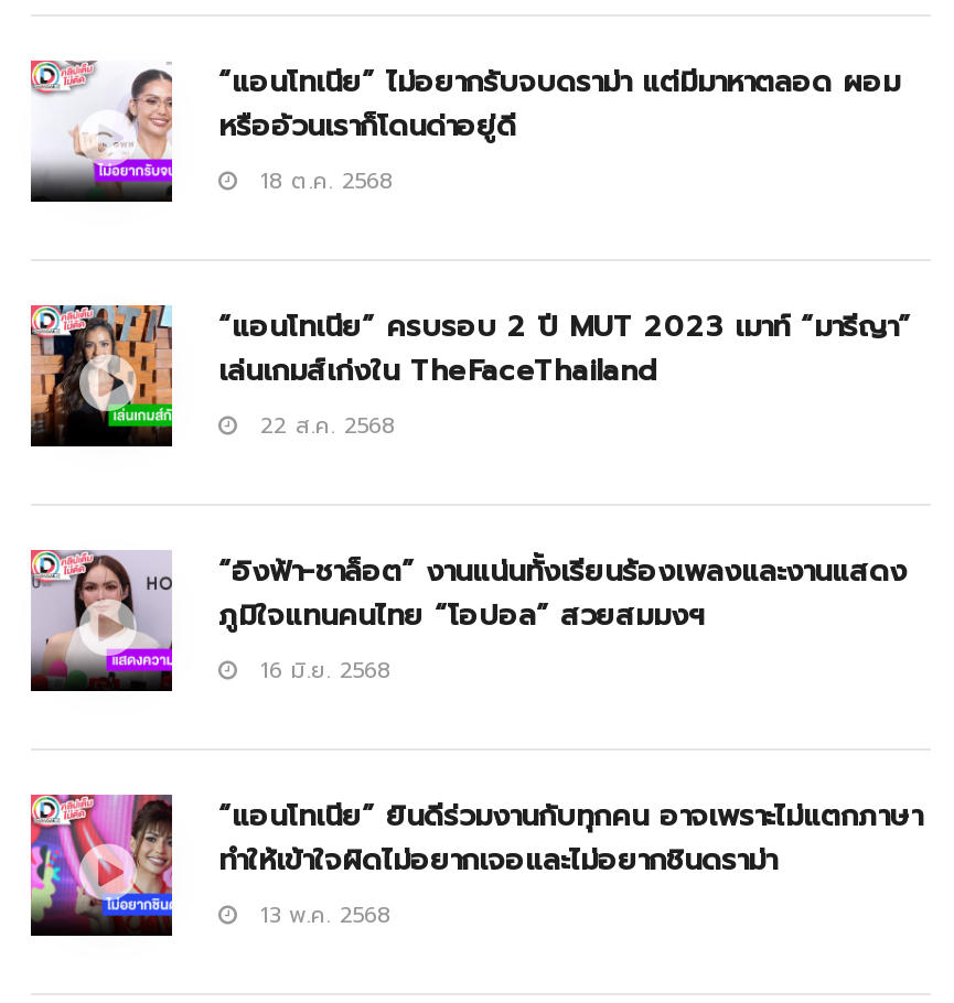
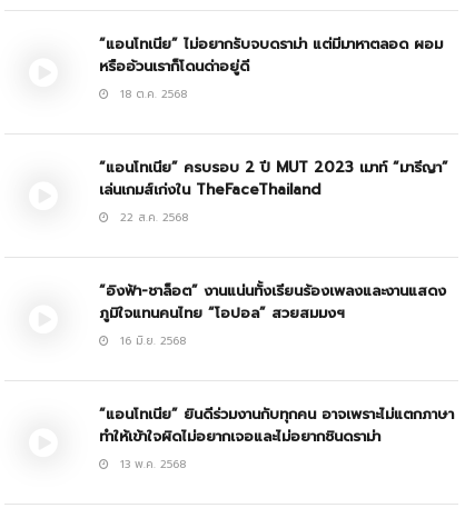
- [image]

- [image]

- [image]

- [image]
